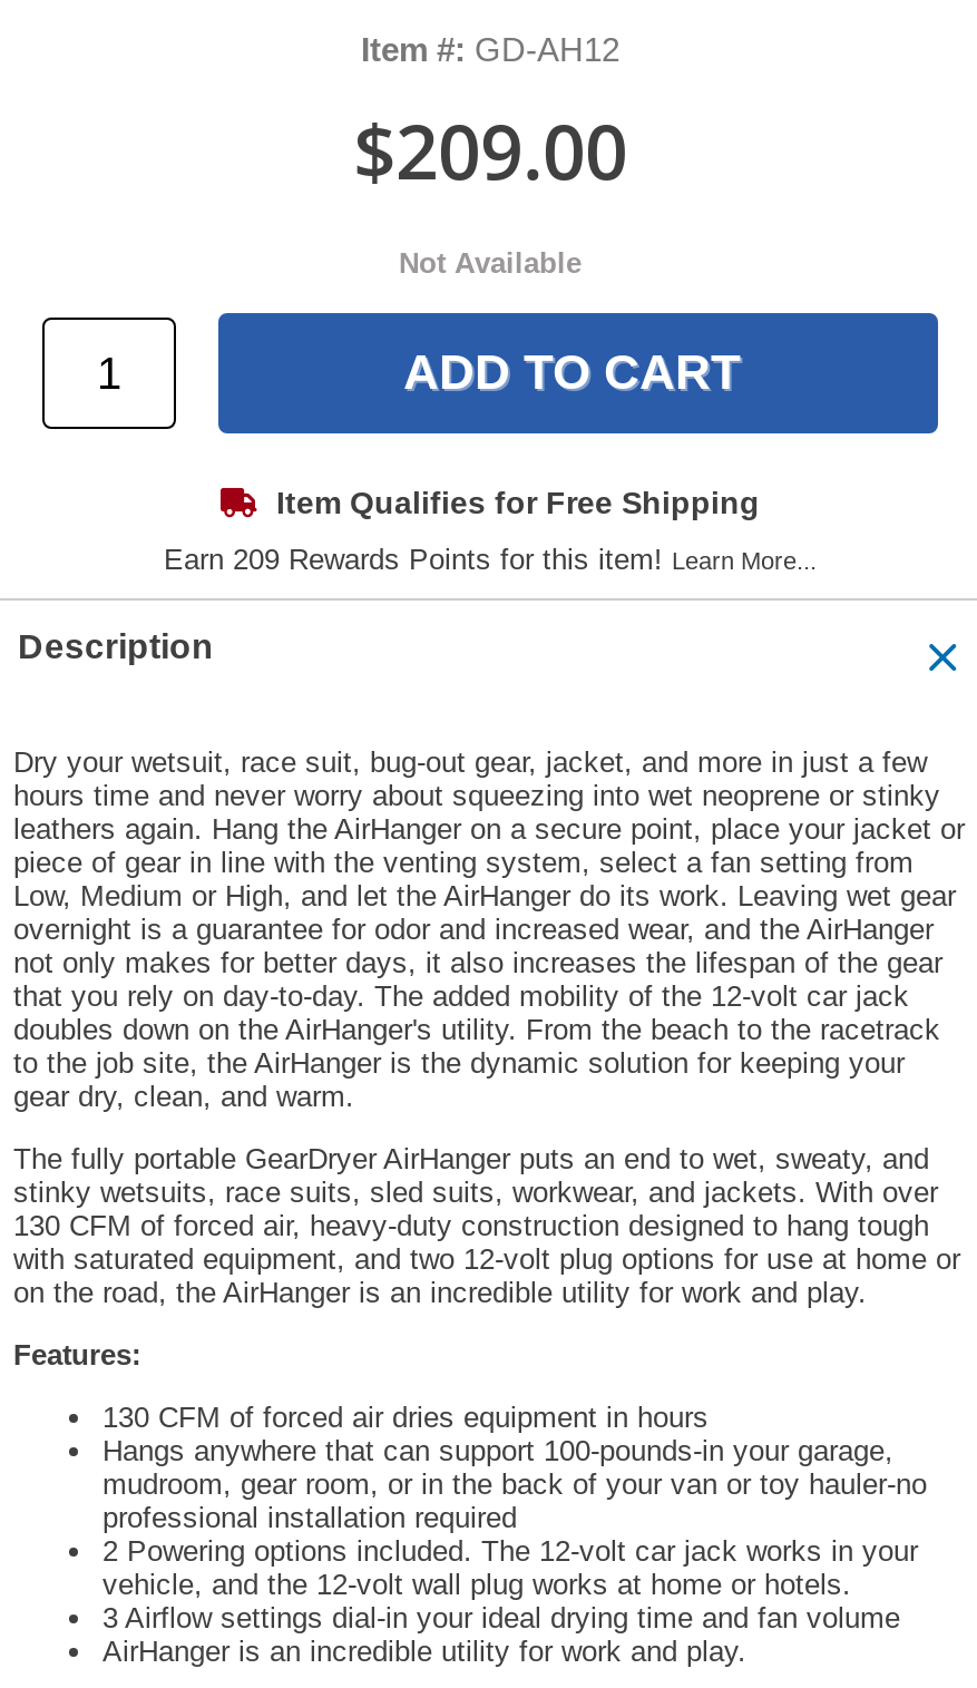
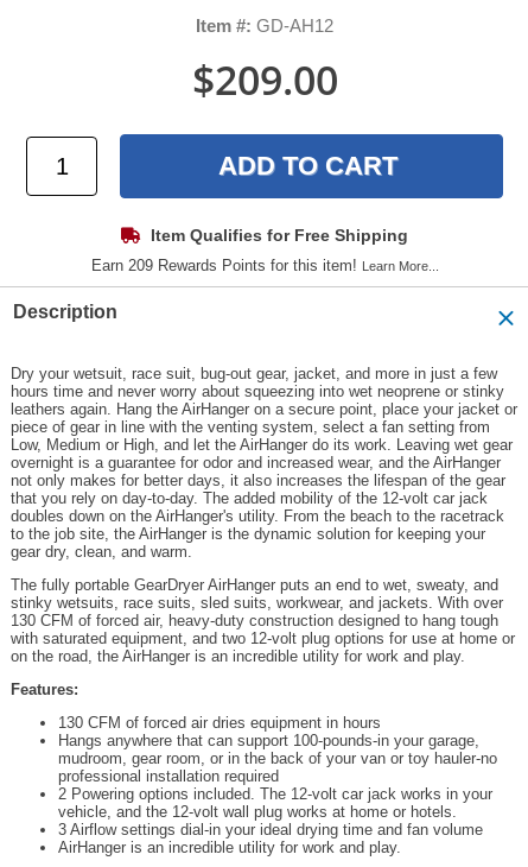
- Not Available
